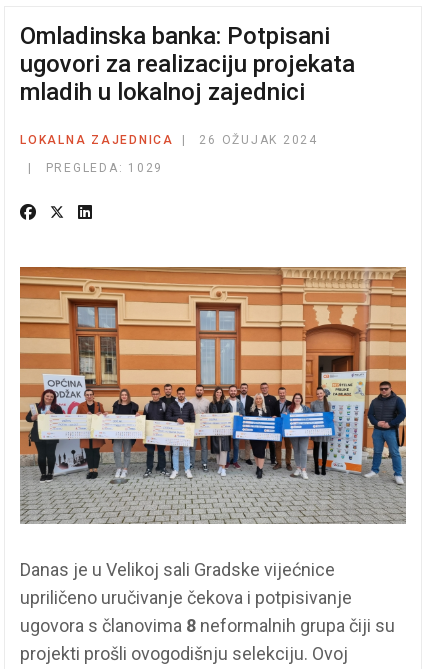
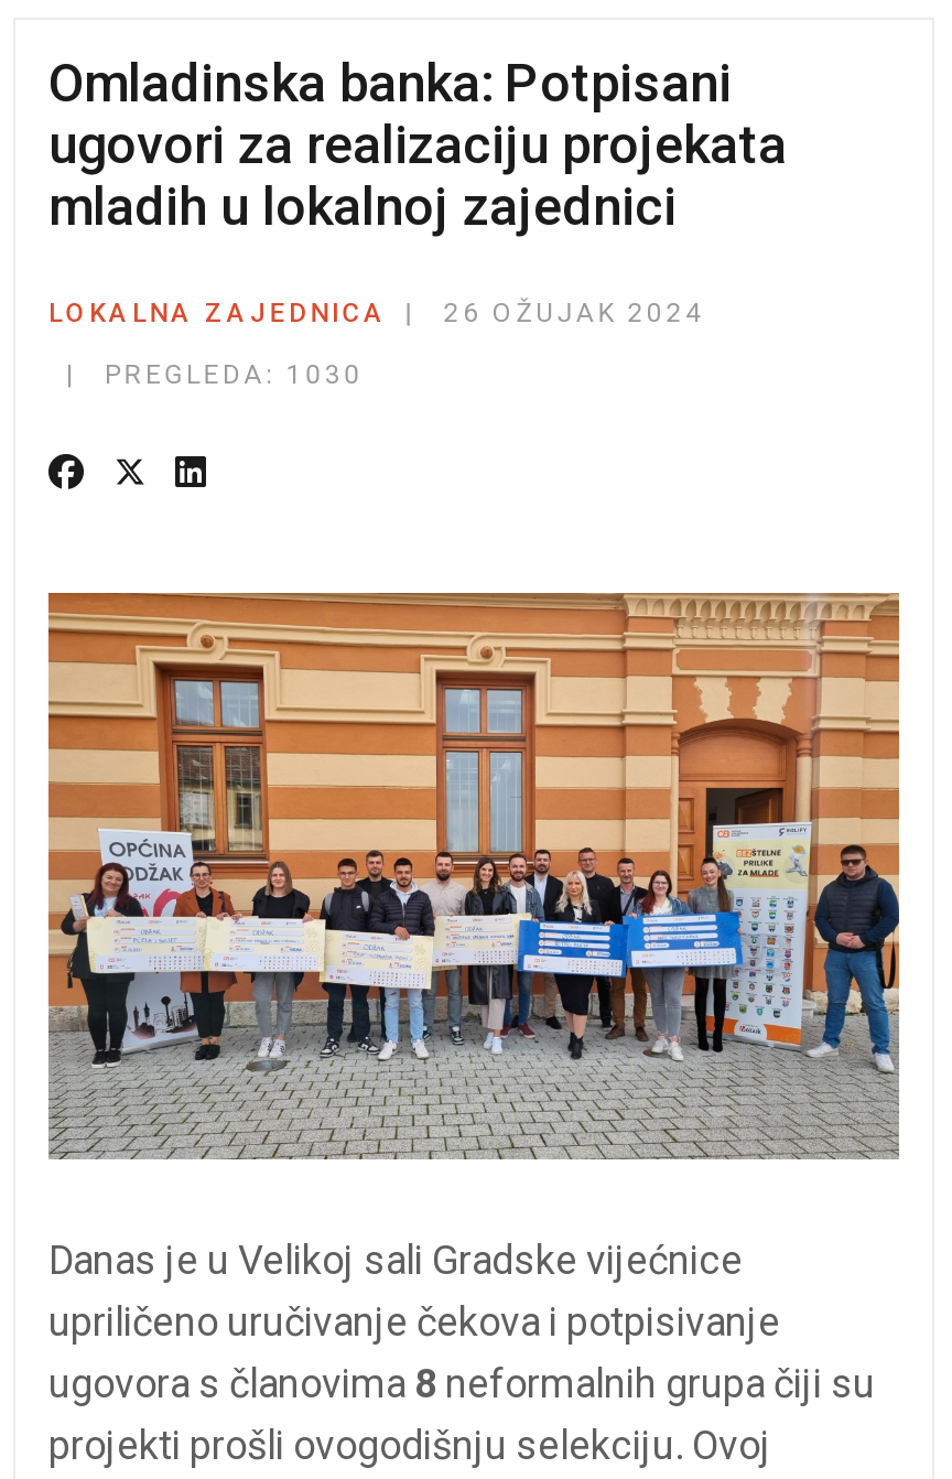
- PREGLEDA: 1029
+ PREGLEDA: 1030
